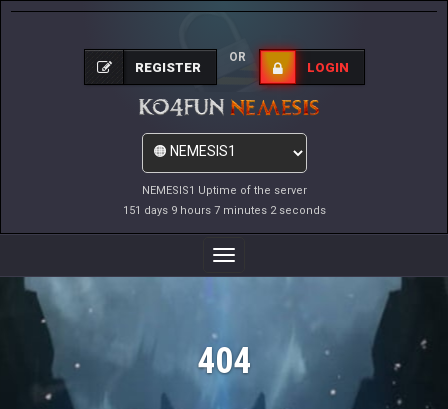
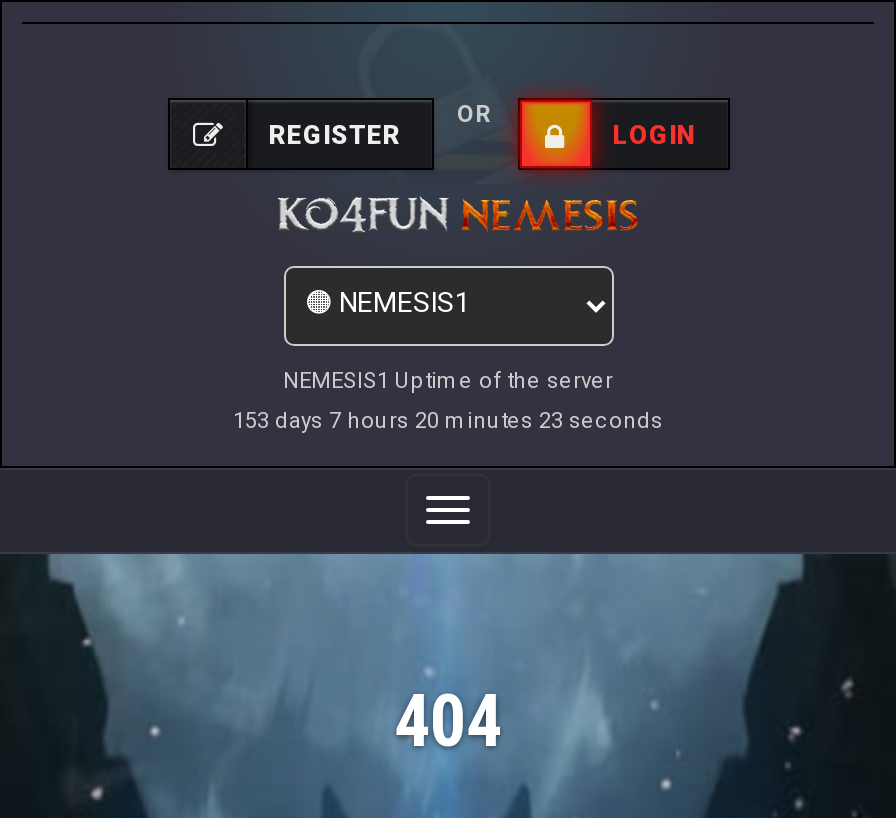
- 151 days 9 hours 7 minutes 2 seconds
+ 153 days 7 hours 20 minutes 23 seconds
